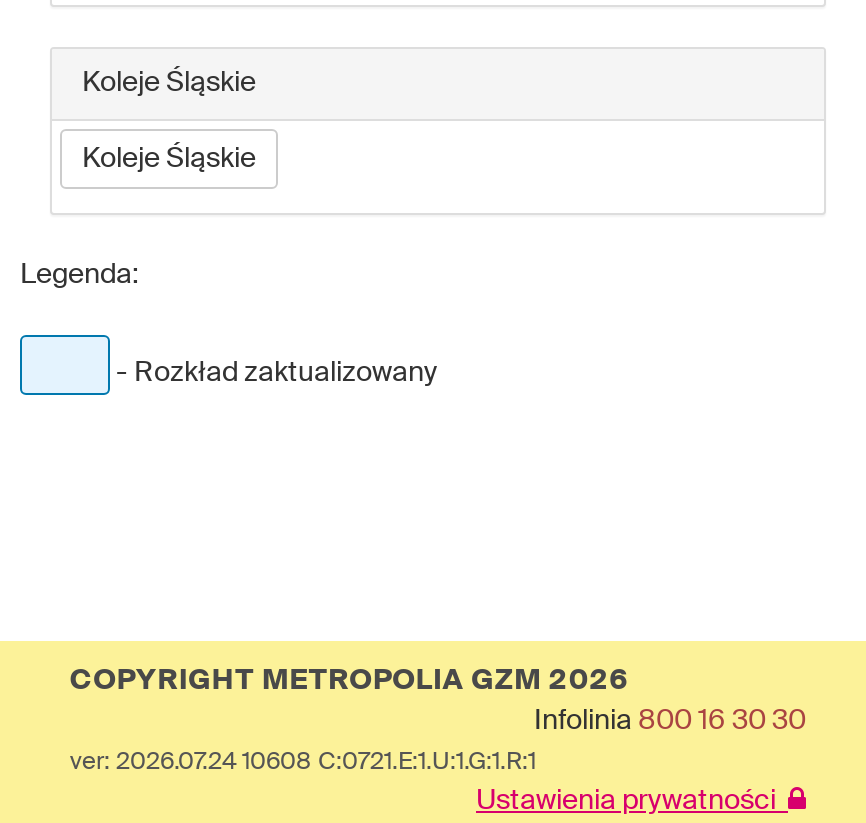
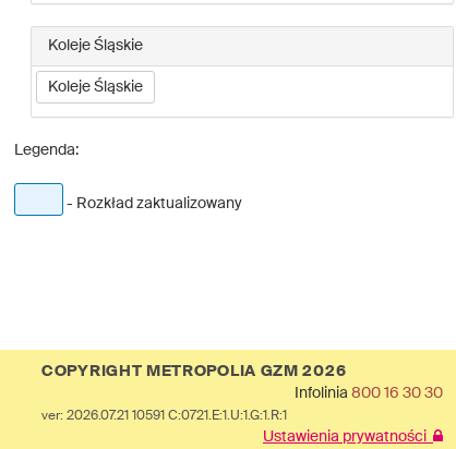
- ver: 2026.07.24 10608 C:0721.E:1.U:1.G:1.R:1
+ ver: 2026.07.21 10591 C:0721.E:1.U:1.G:1.R:1
